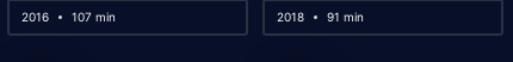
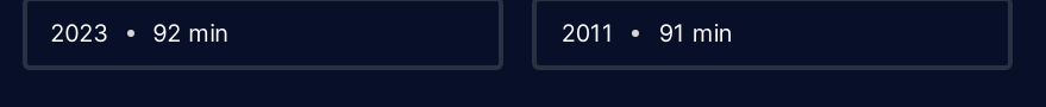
- 2016
- 107 min
+ 2023
+ 92 min

- 2018 91 min
+ 2011 91 min
